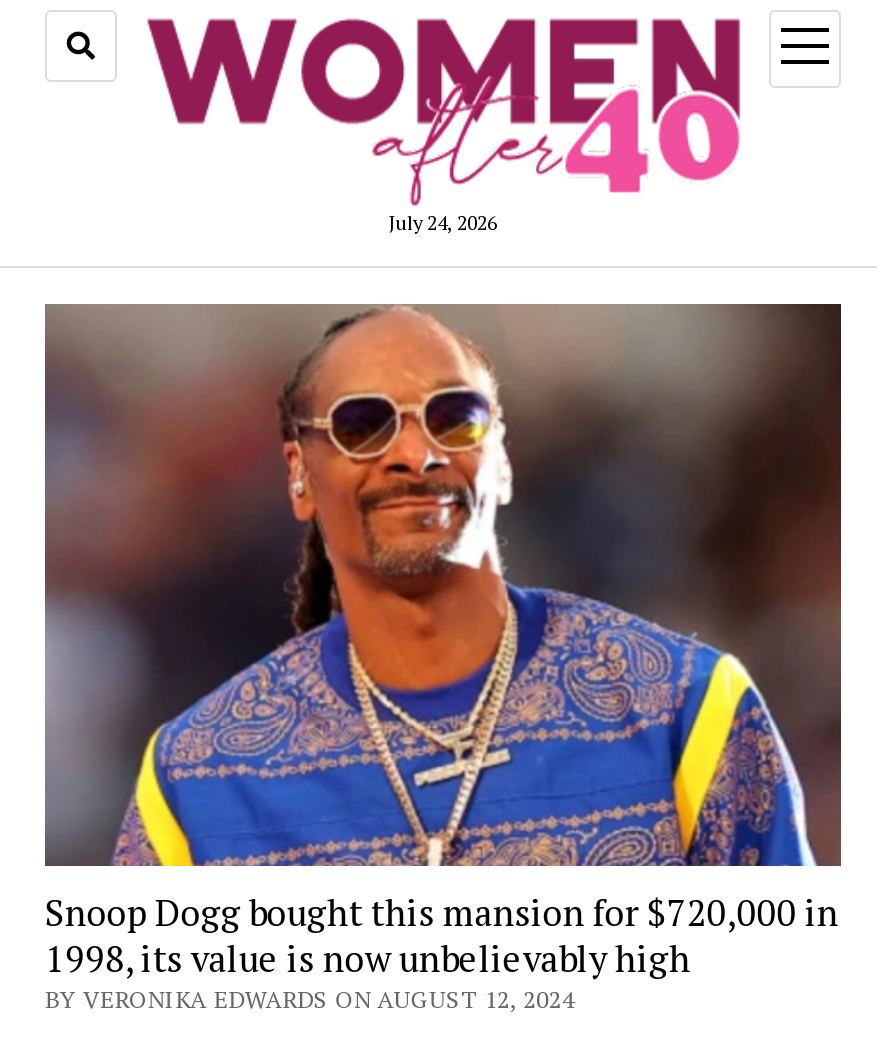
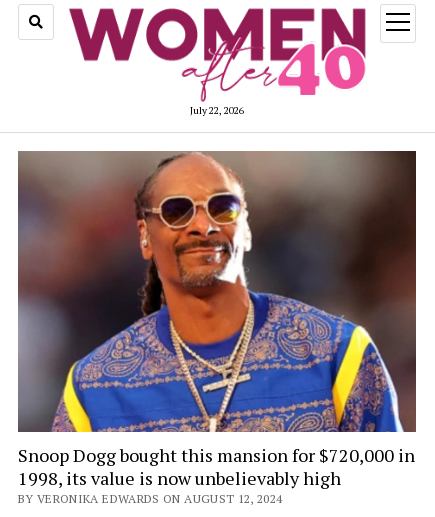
- July 24, 2026
+ July 22, 2026
